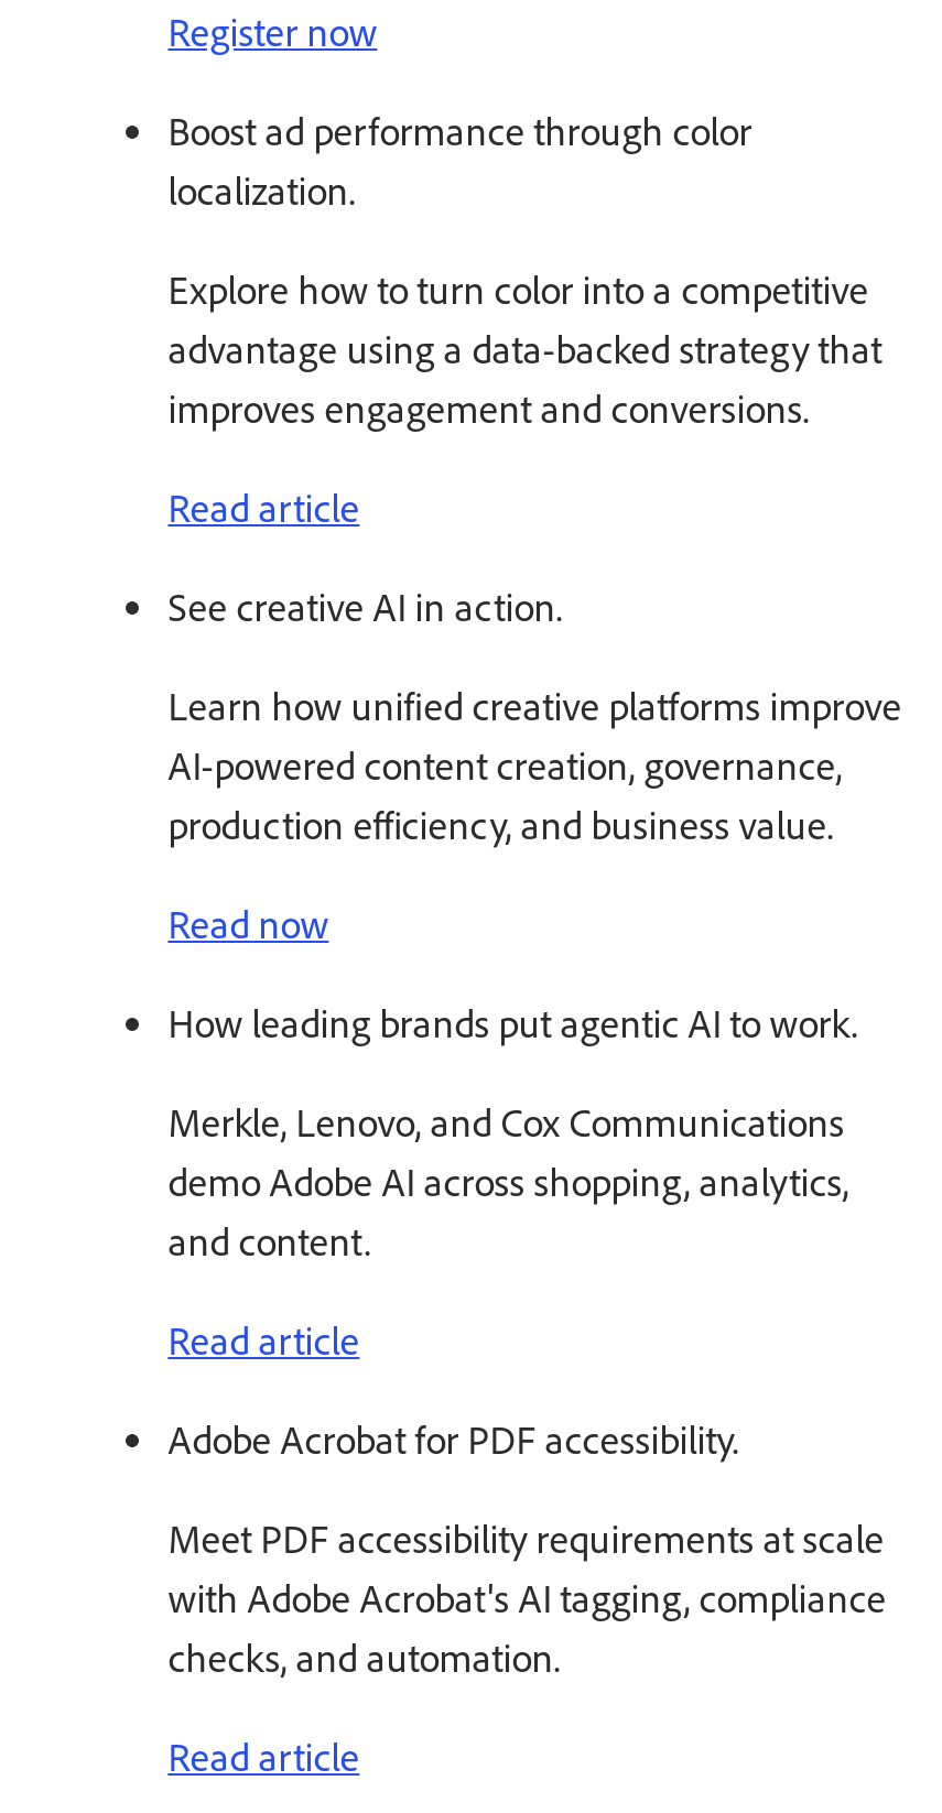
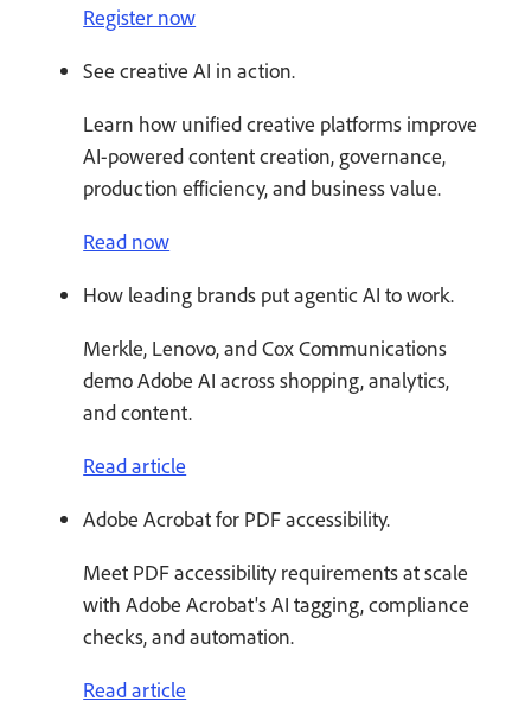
- Boost ad performance through color
- localization.
- Explore how to turn color into a competitive
- advantage using a data-backed strategy that
- improves engagement and conversions.
- Read article
